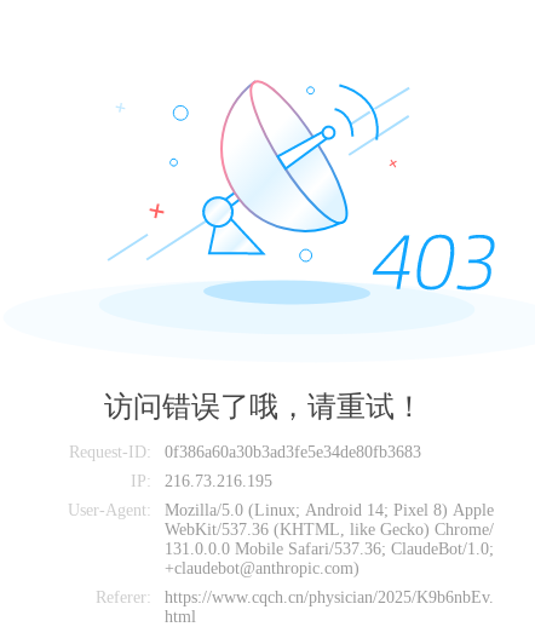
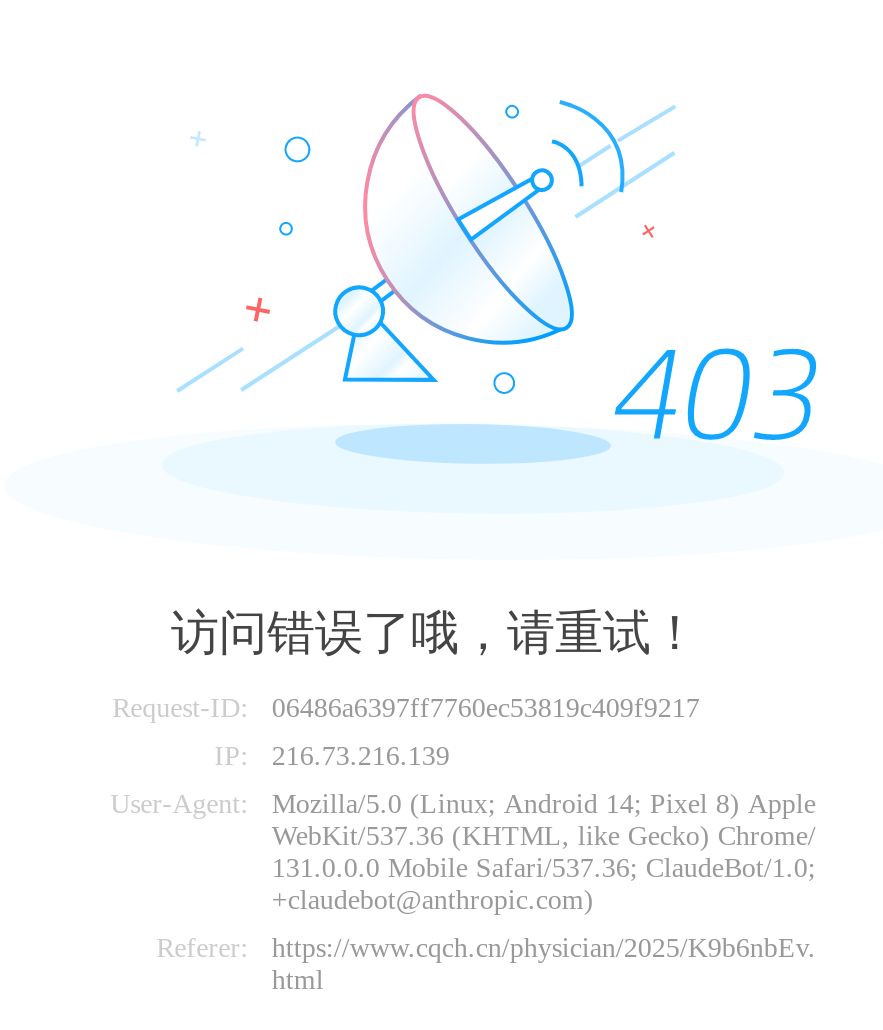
- 0f386a60a30b3ad3fe5e34de80fb3683
+ 06486a6397ff7760ec53819c409f9217

- IP: 216.73.216.195
+ IP: 216.73.216.139
